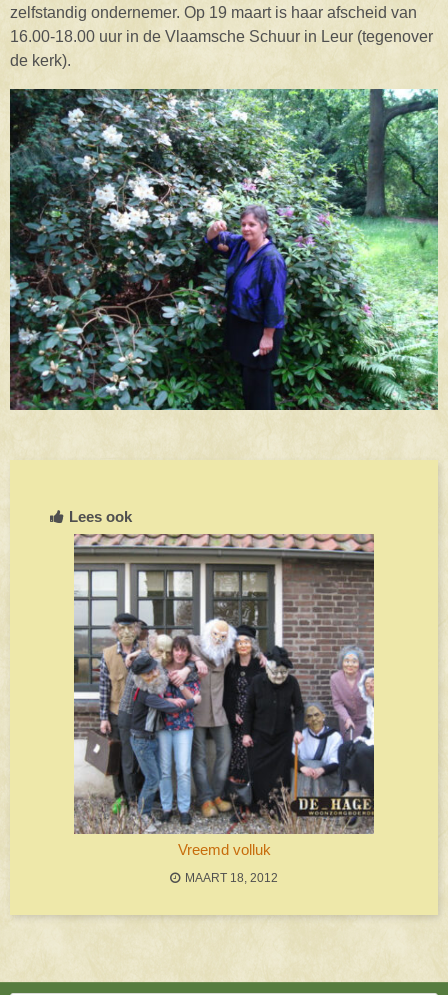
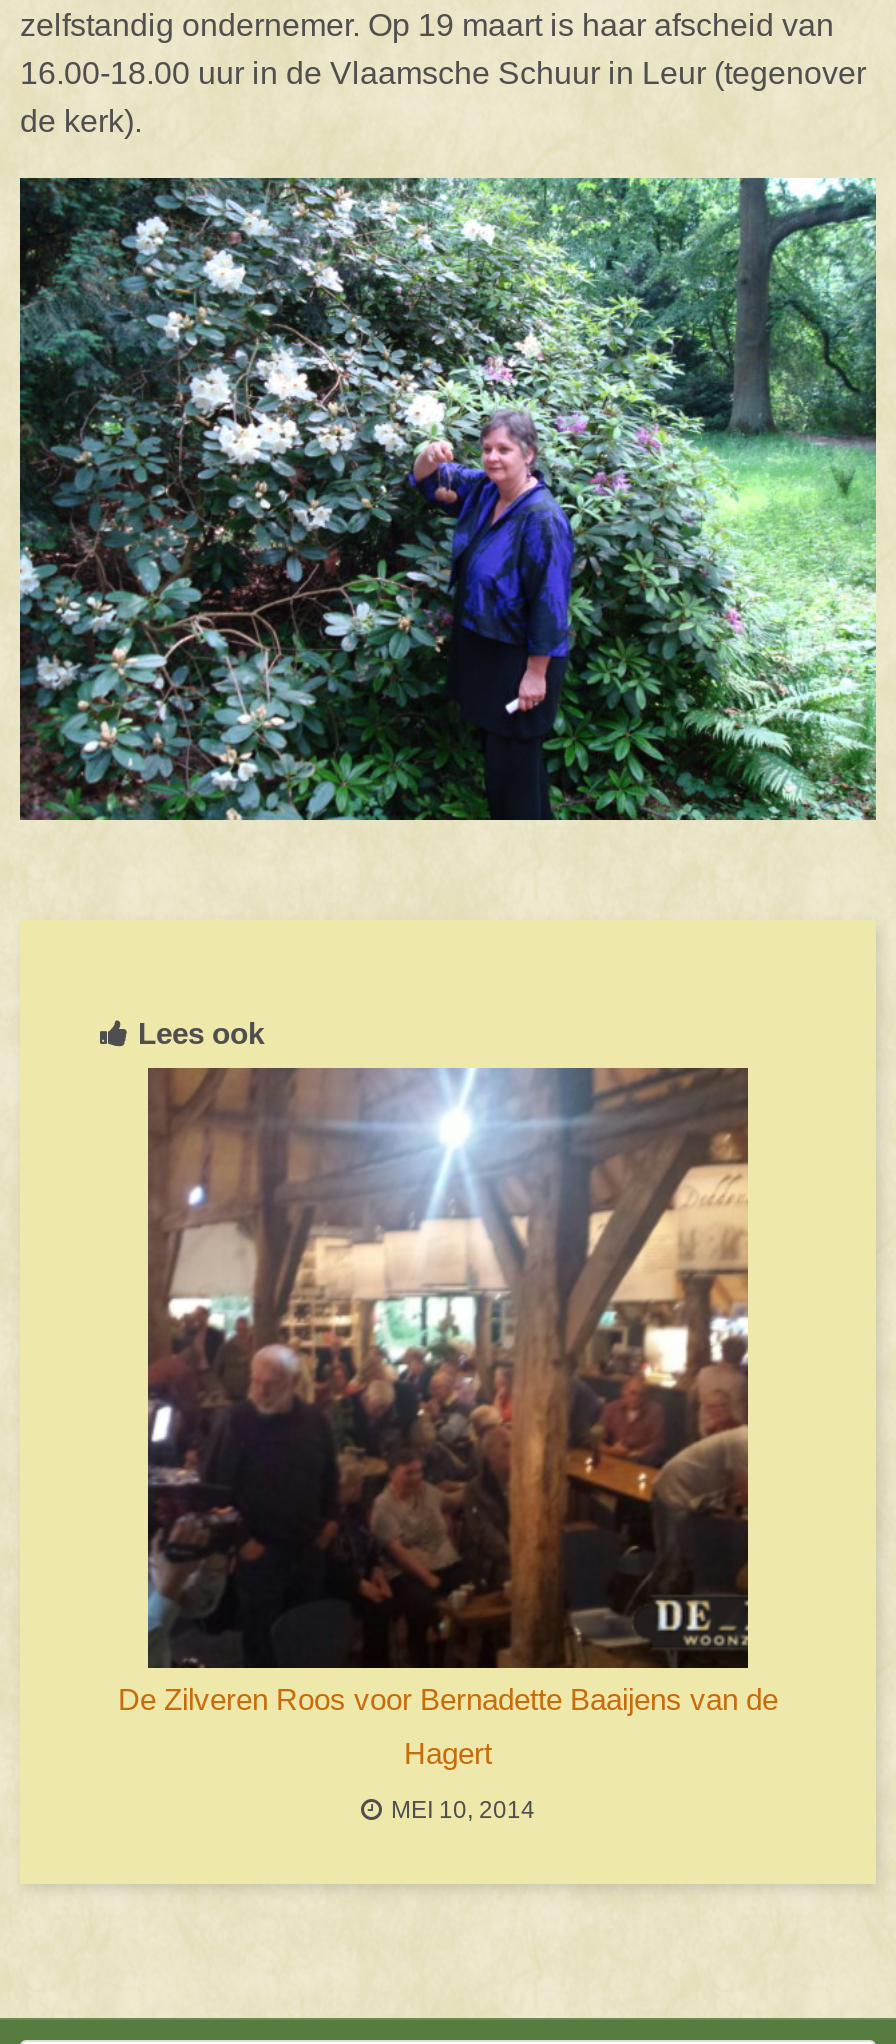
- [image]
- Vreemd volluk
- MAART 18, 2012
+ [image]
+ De Zilveren Roos voor Bernadette Baaijens van de
+ Hagert
+ MEI 10, 2014
